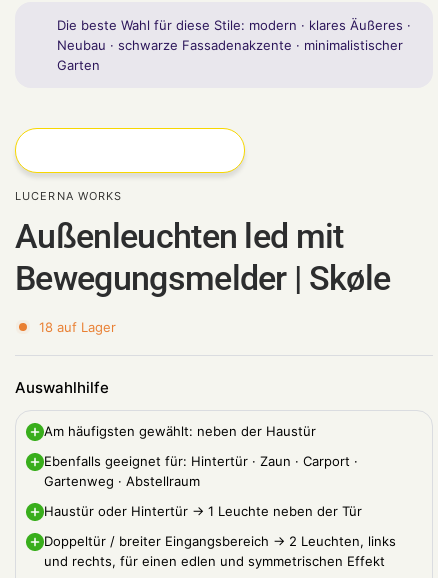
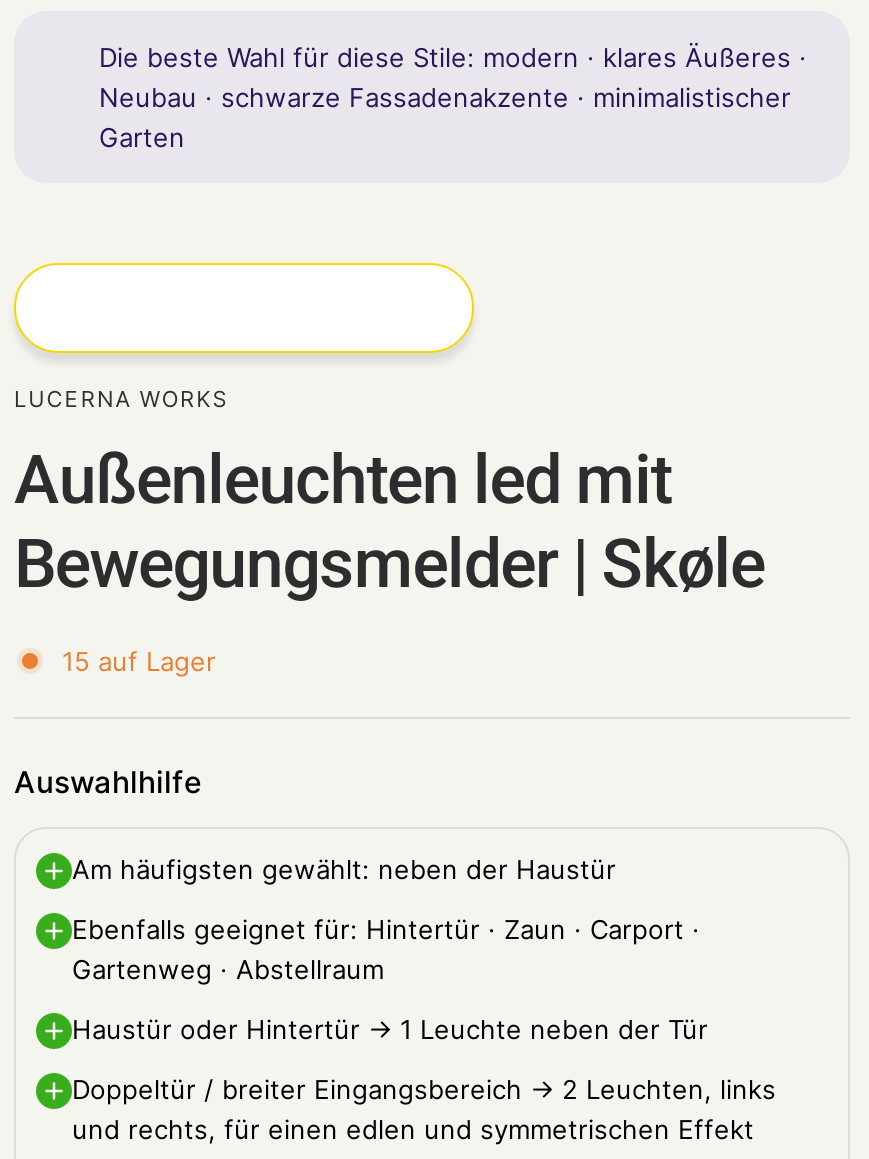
- 18 auf Lager
+ 15 auf Lager
